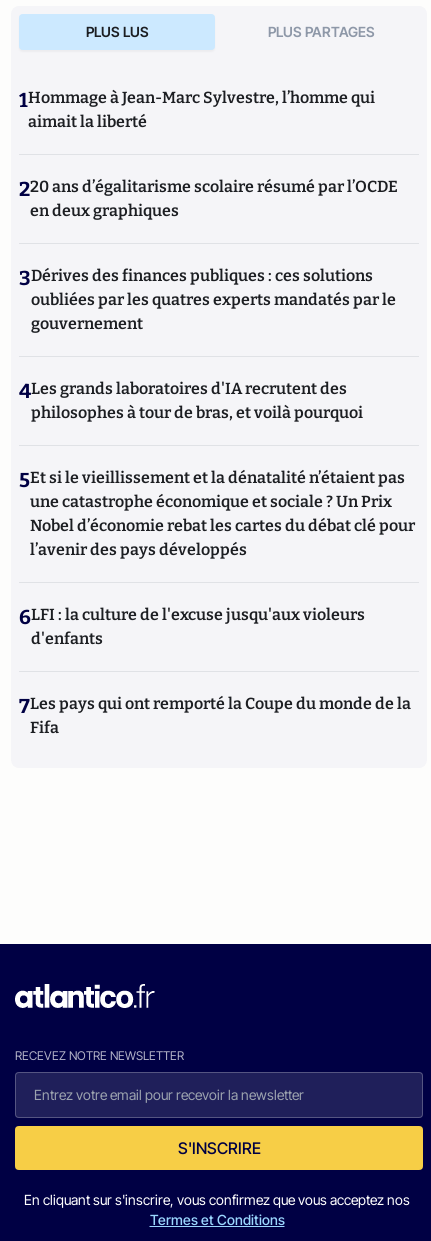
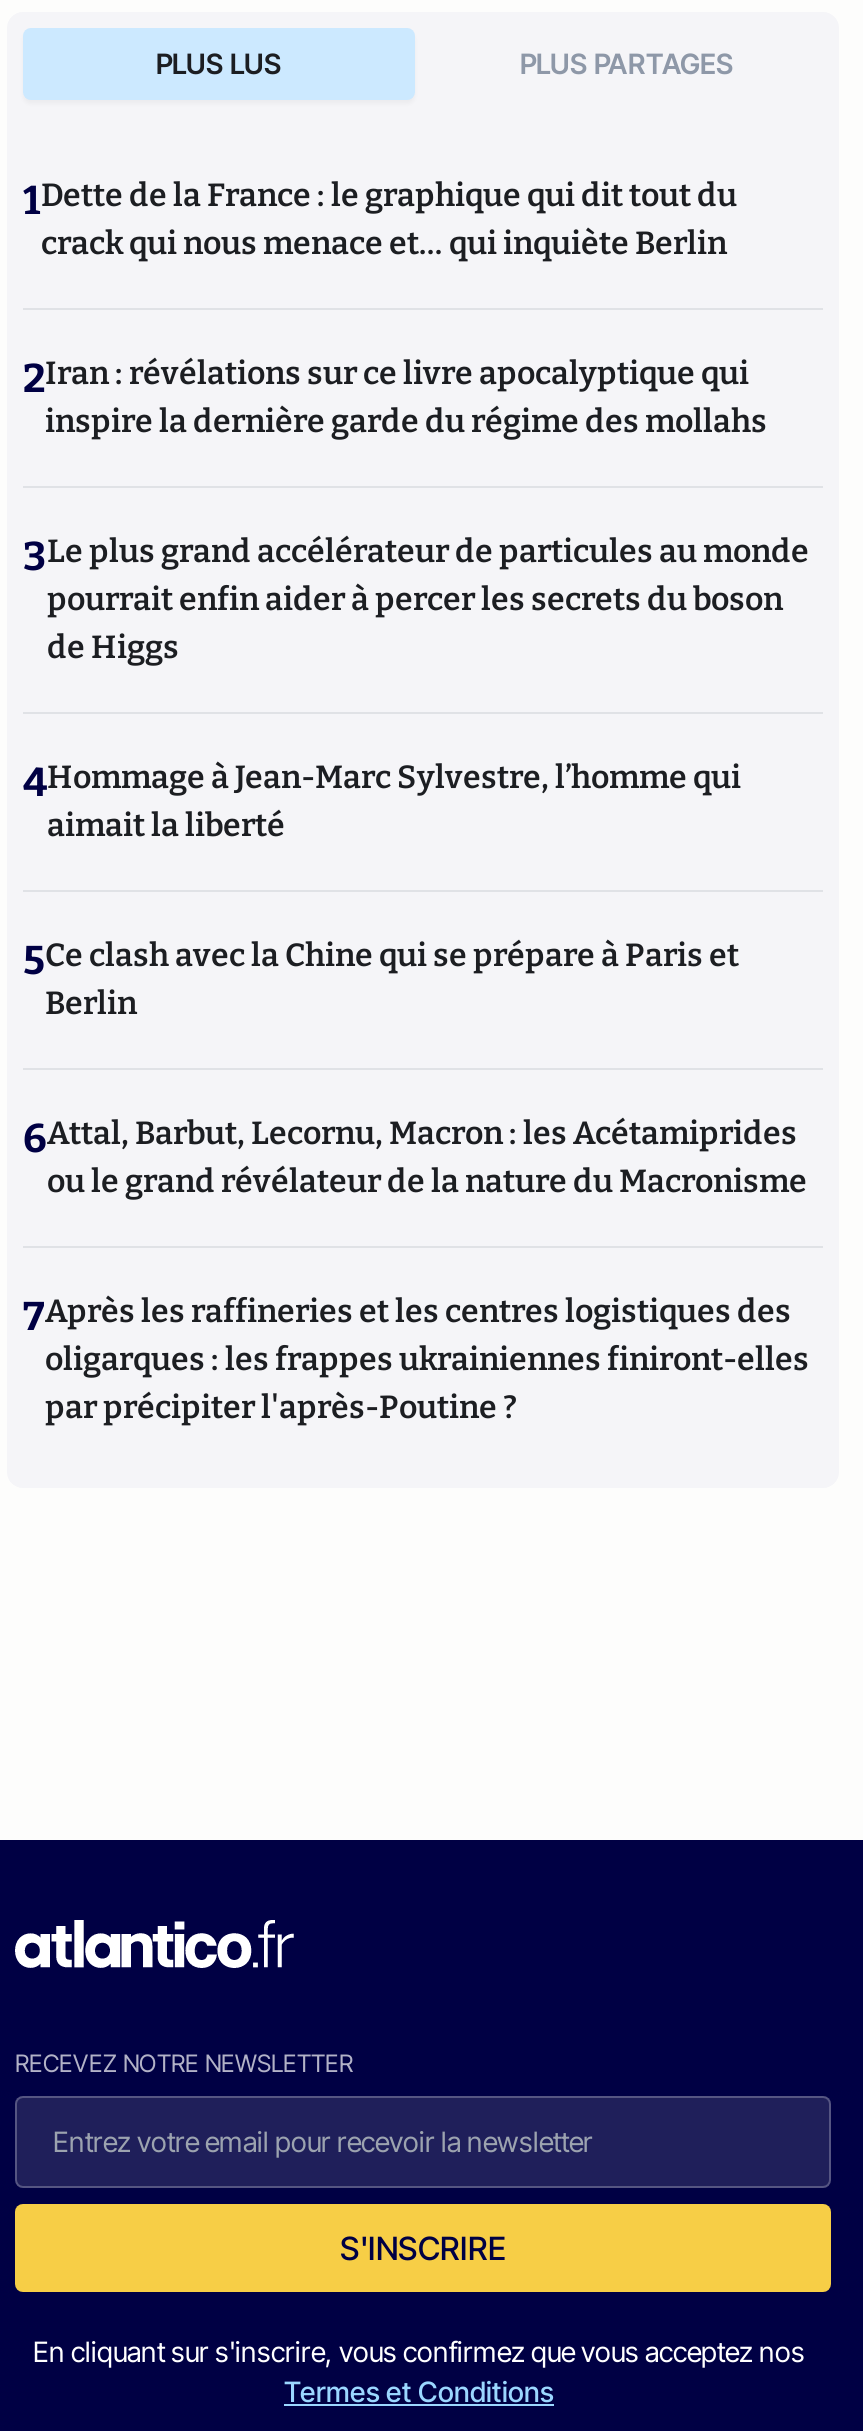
- 1Hommage à Jean-Marc Sylvestre, l’homme qui
+ 1Dette de la France : le graphique qui dit tout du
+ crack qui nous menace et… qui inquiète Berlin
+ 2Iran : révélations sur ce livre apocalyptique qui
+ inspire la dernière garde du régime des mollahs
+ 3Le plus grand accélérateur de particules au monde
+ pourrait enfin aider à percer les secrets du boson
+ de Higgs
+ 4Hommage à Jean-Marc Sylvestre, l’homme qui

moved down: aimait la liberté

- 220 ans d’égalitarisme scolaire résumé par l’OCDE
- en deux graphiques
- 3Dérives des finances publiques : ces solutions
- oubliées par les quatres experts mandatés par le
- gouvernement
- 4Les grands laboratoires d'IA recrutent des
- philosophes à tour de bras, et voilà pourquoi
- 5Et si le vieillissement et la dénatalité n’étaient pas
- une catastrophe économique et sociale ? Un Prix
- Nobel d’économie rebat les cartes du débat clé pour
- l’avenir des pays développés
- 6LFI : la culture de l'excuse jusqu'aux violeurs
- d'enfants
- 7Les pays qui ont remporté la Coupe du monde de la
- Fifa
+ 5Ce clash avec la Chine qui se prépare à Paris et
+ Berlin
+ 6Attal, Barbut, Lecornu, Macron : les Acétamiprides
+ ou le grand révélateur de la nature du Macronisme
+ 7Après les raffineries et les centres logistiques des
+ oligarques : les frappes ukrainiennes finiront-elles
+ par précipiter l'après-Poutine ?
